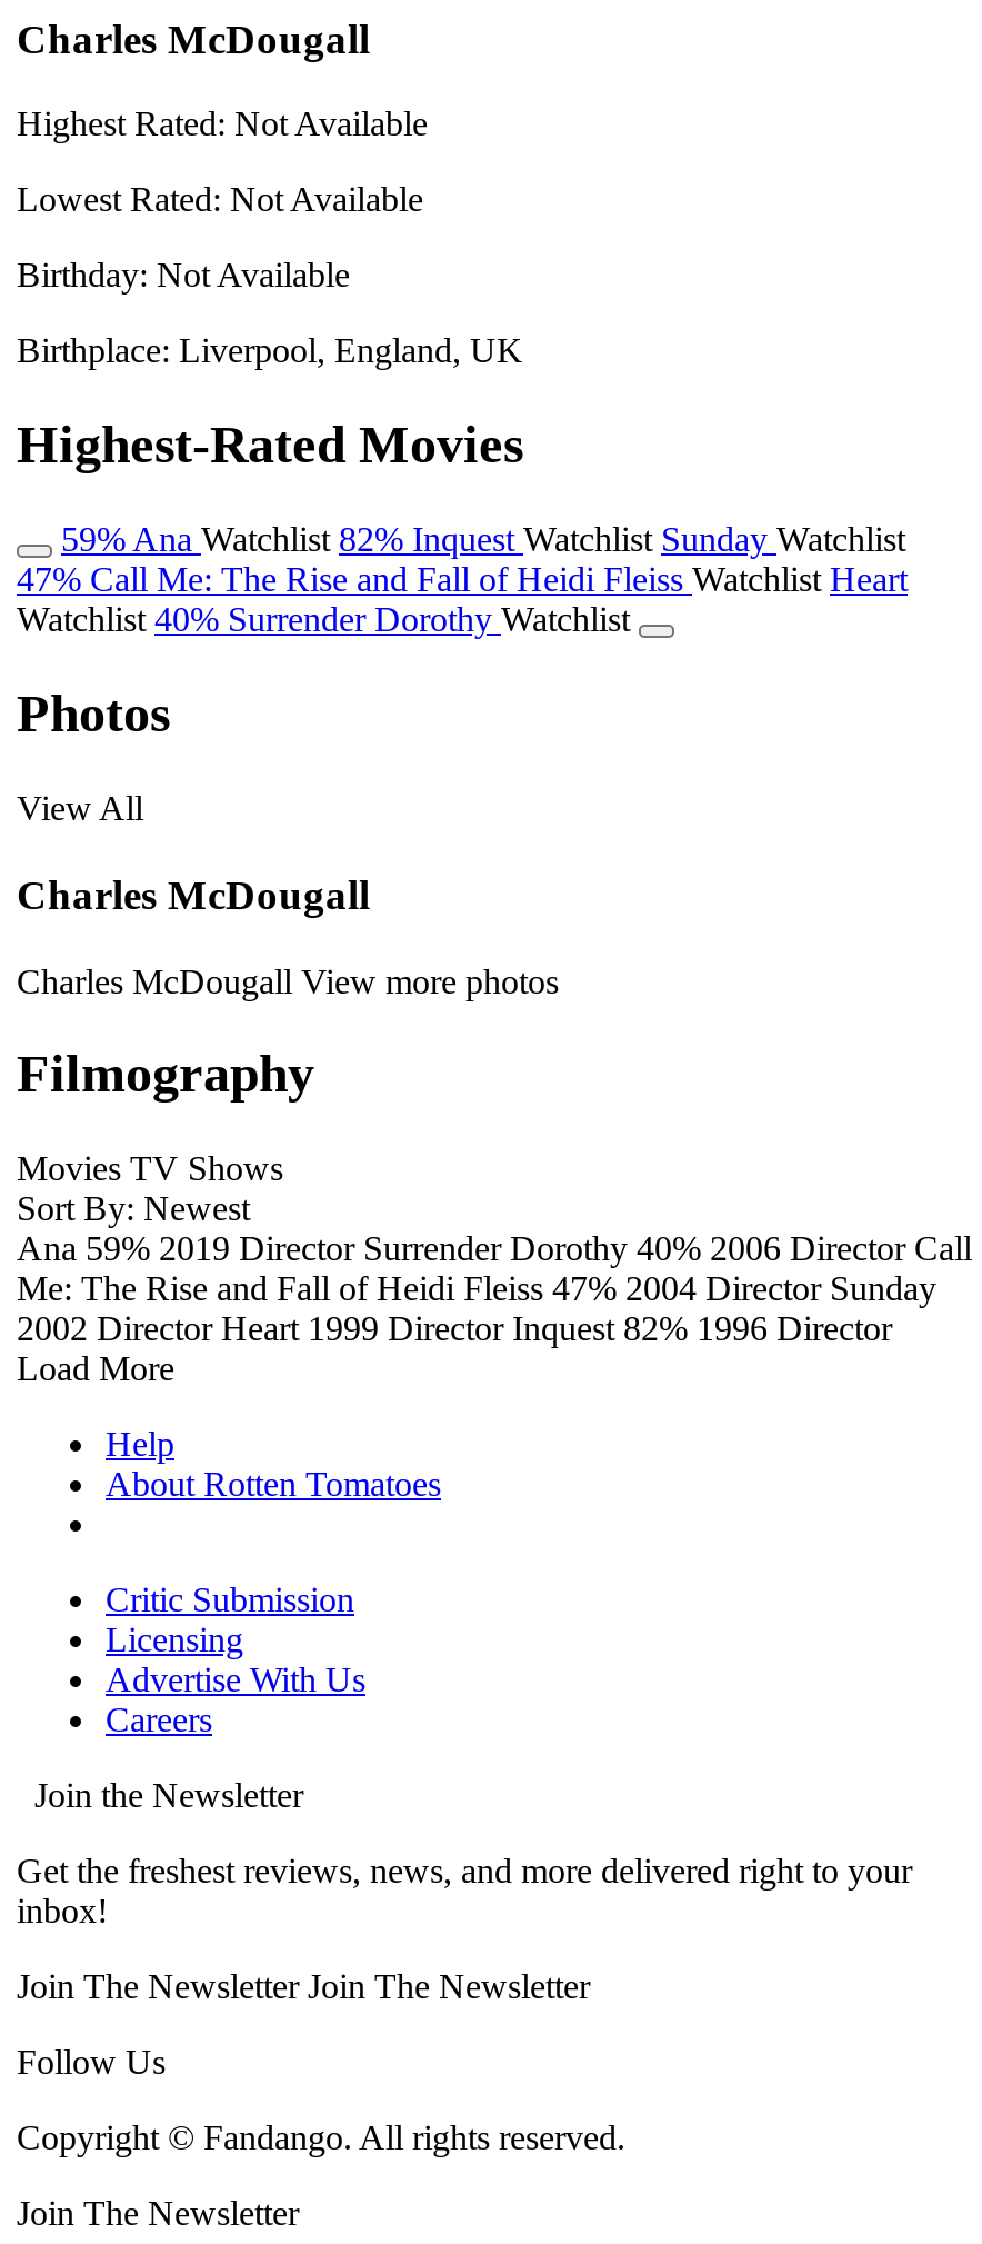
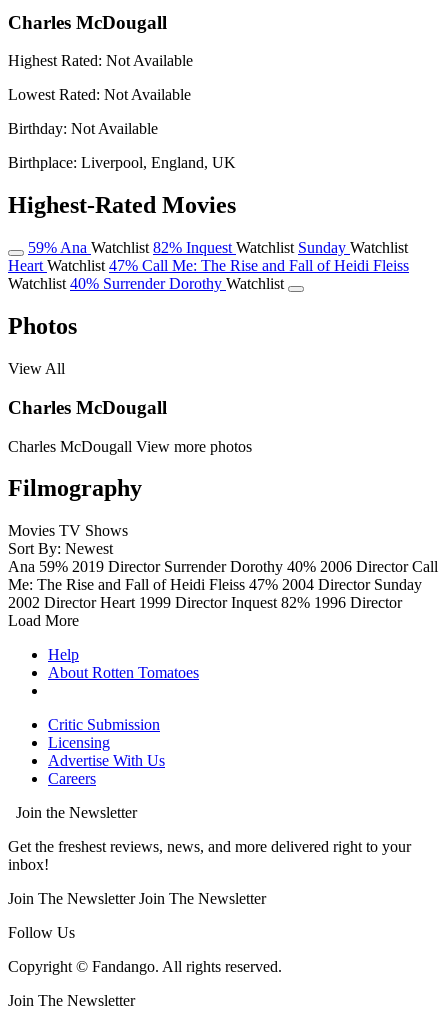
- 47% Call Me: The Rise and Fall of Heidi Fleiss Watchlist Heart
+ Heart Watchlist 47% Call Me: The Rise and Fall of Heidi Fleiss
